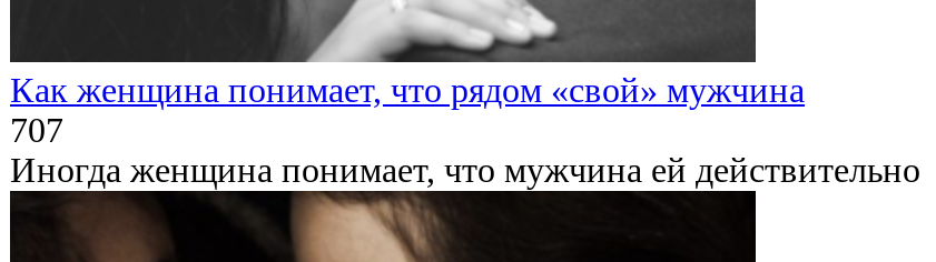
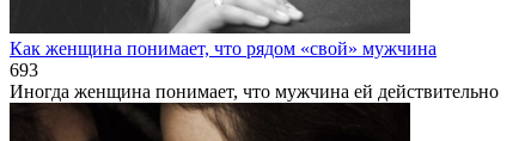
- 707
+ 693
